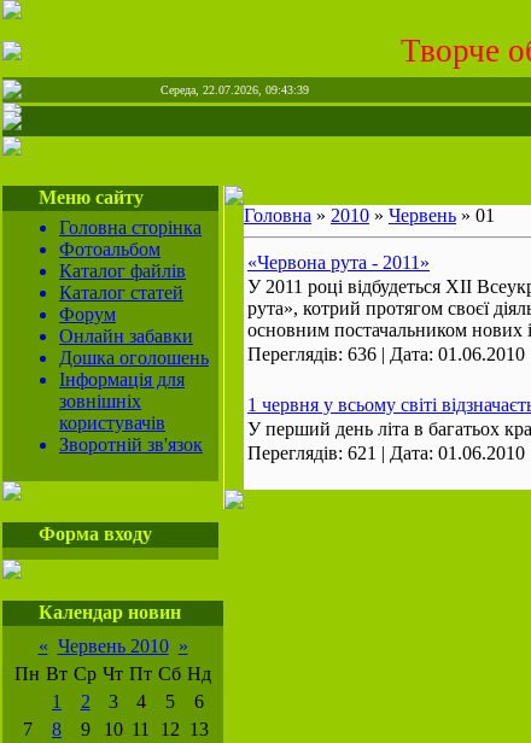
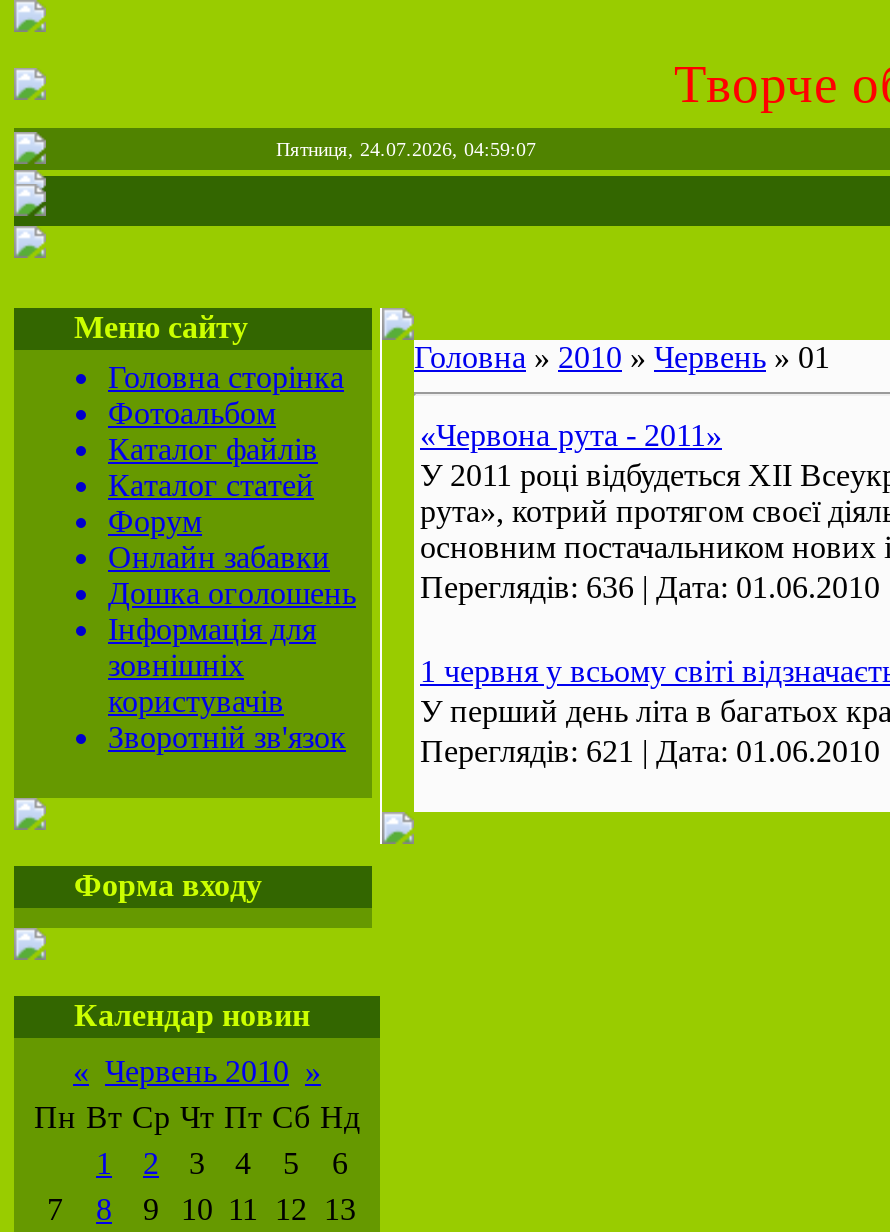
- Середа, 22.07.2026, 09:43:39
+ Пятниця, 24.07.2026, 04:59:07
